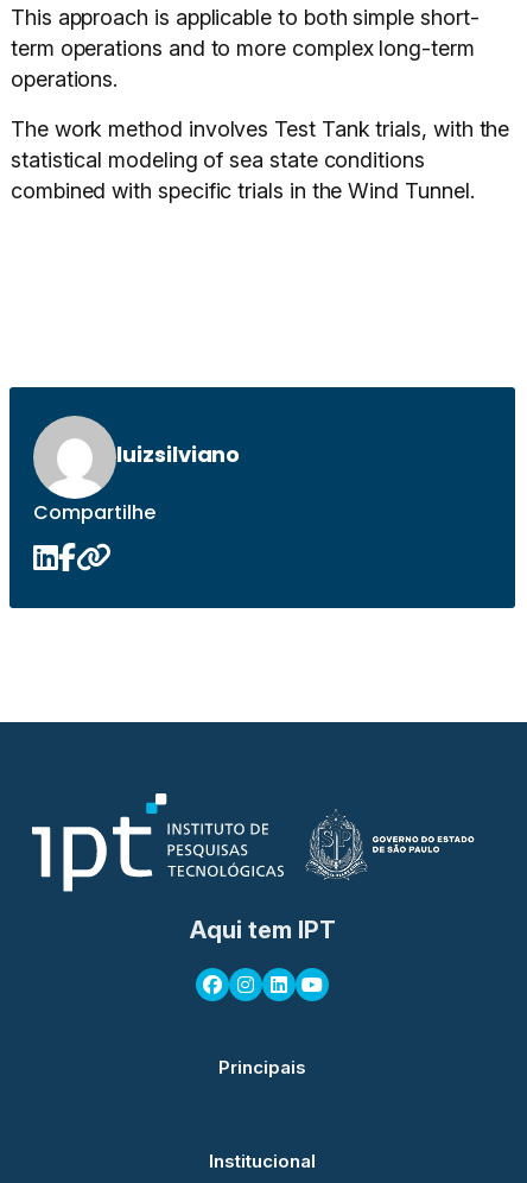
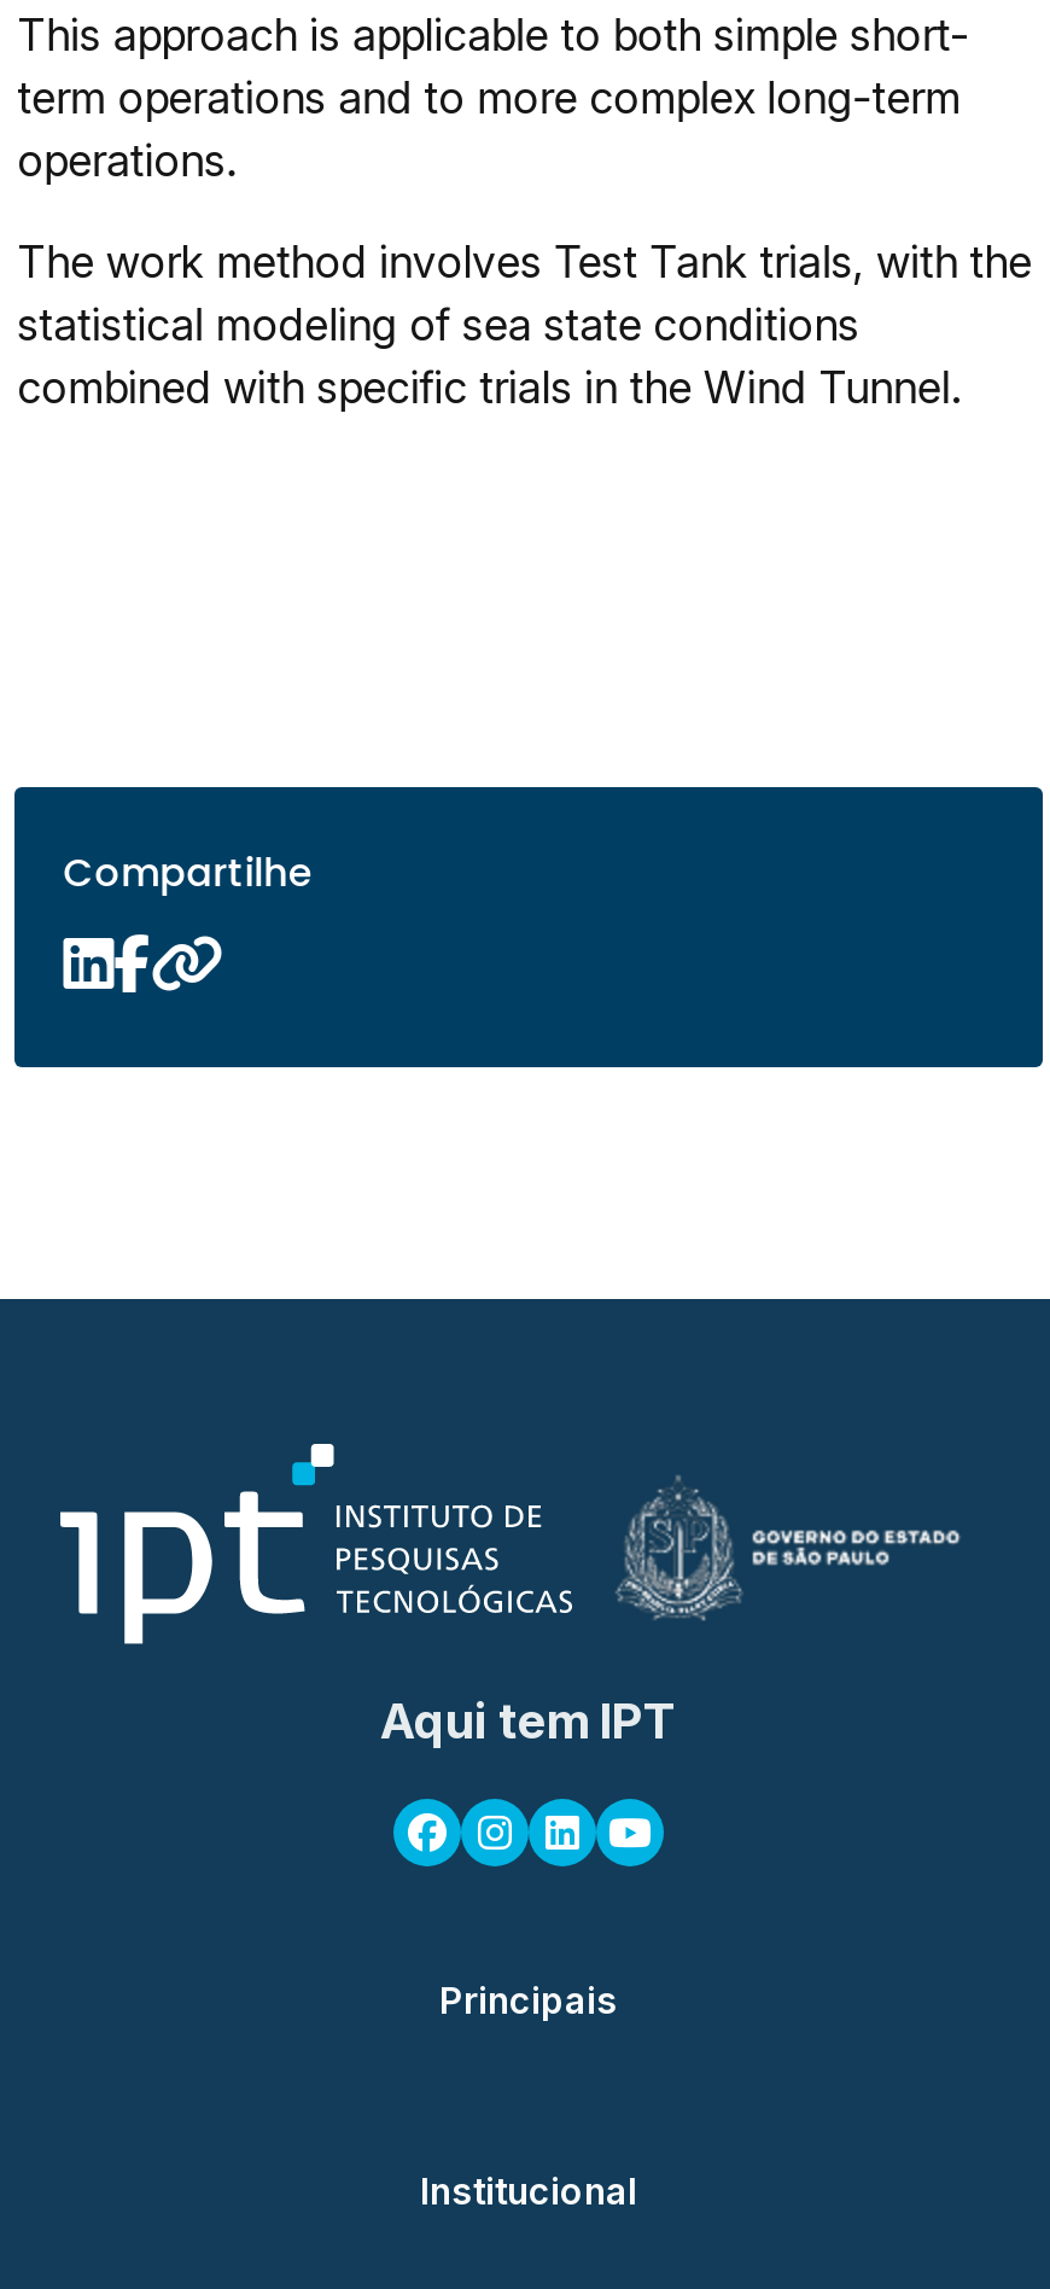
- [image]
- luizsilviano
